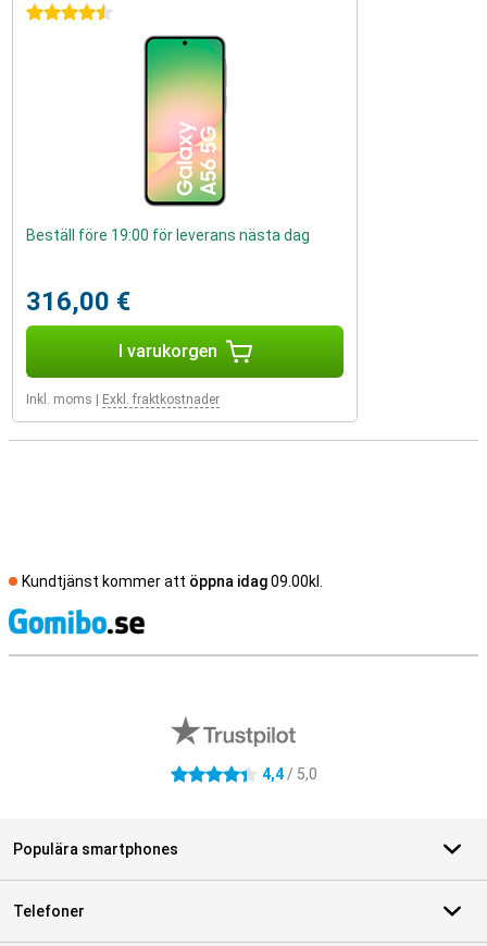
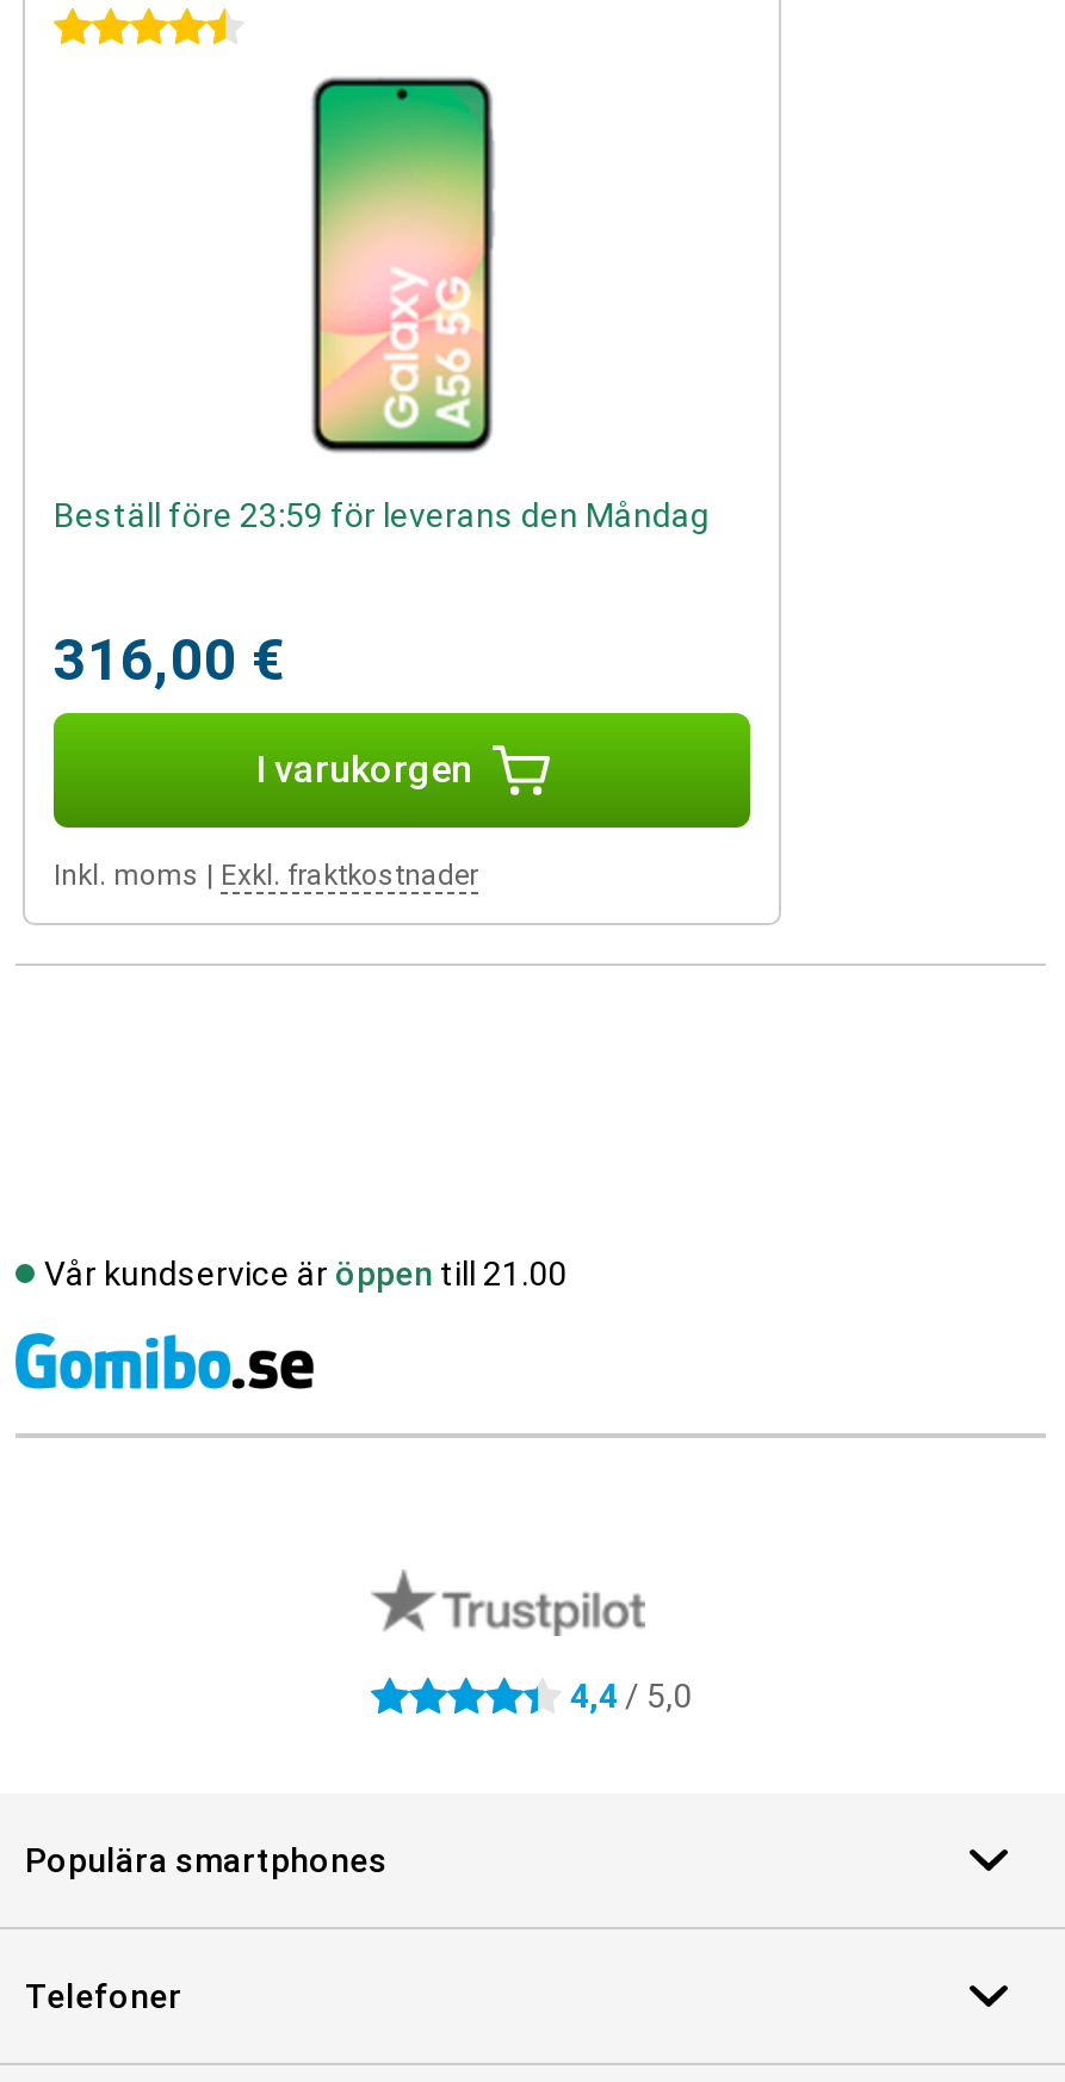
- Beställ före 19:00 för leverans nästa dag
+ Beställ före 23:59 för leverans den Måndag

- Kundtjänst kommer att öppna idag 09.00kl.
+ Vår kundservice är öppen till 21.00
